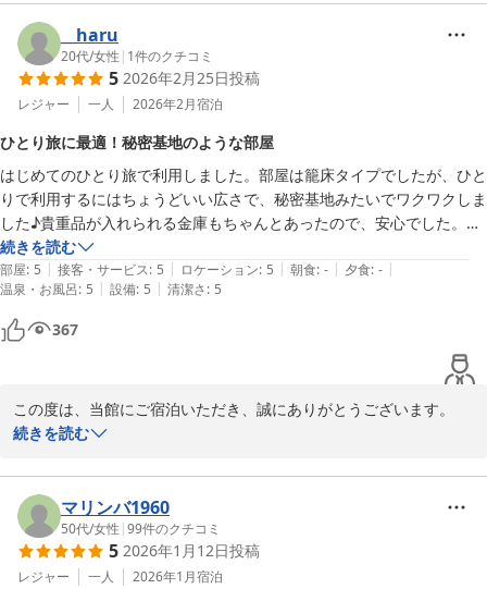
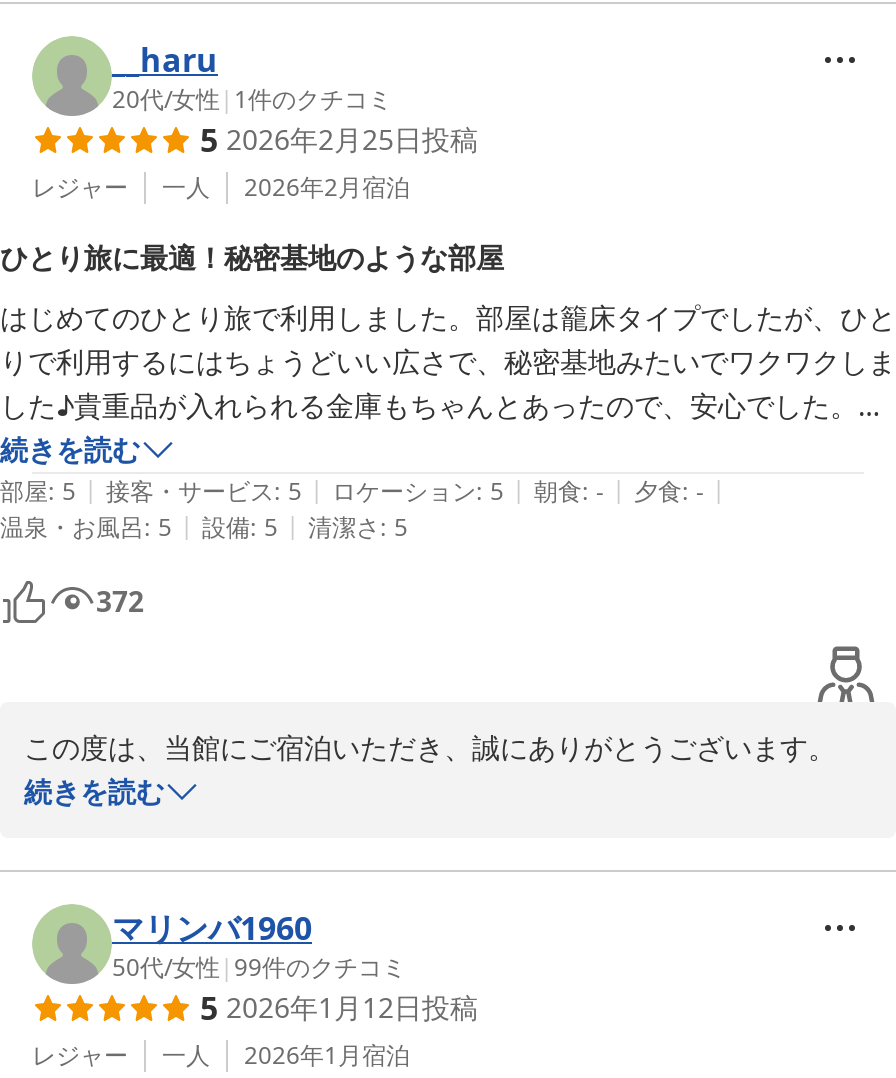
- 367
+ 372
